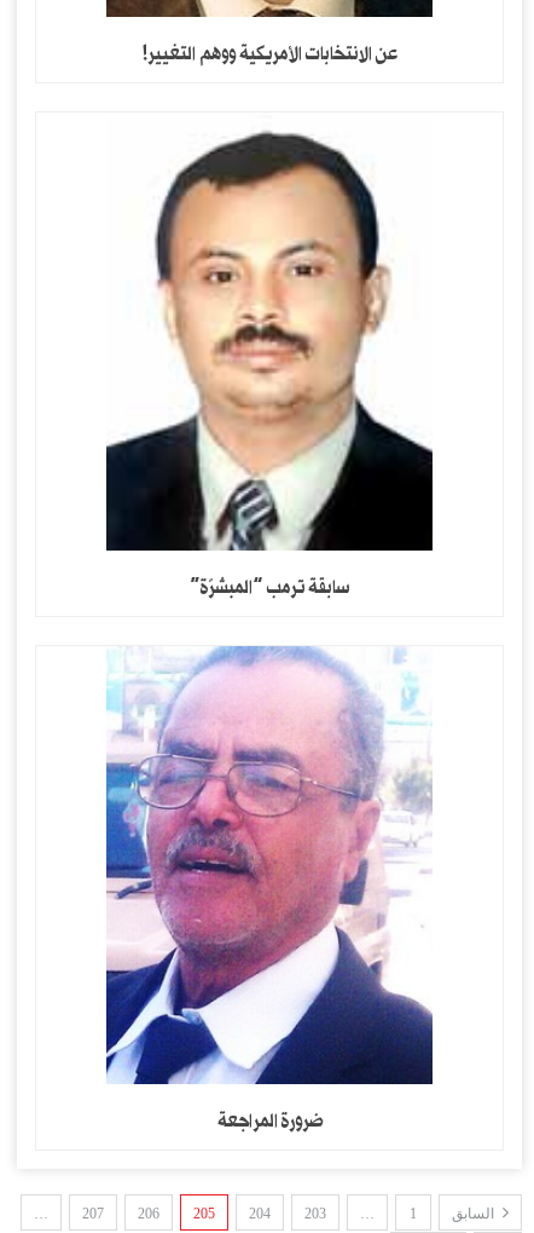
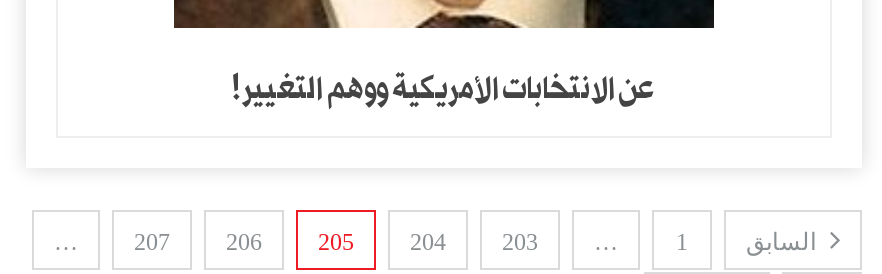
- [image]
- سابقة ترمب “المبشرًة”

- [image]
- ضرورة المراجعة
